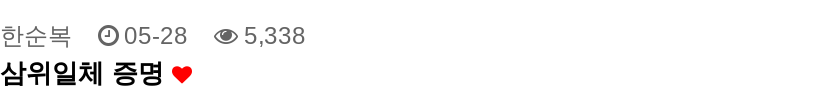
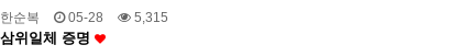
- 한순복 05-28 5,338
+ 한순복 05-28 5,315
